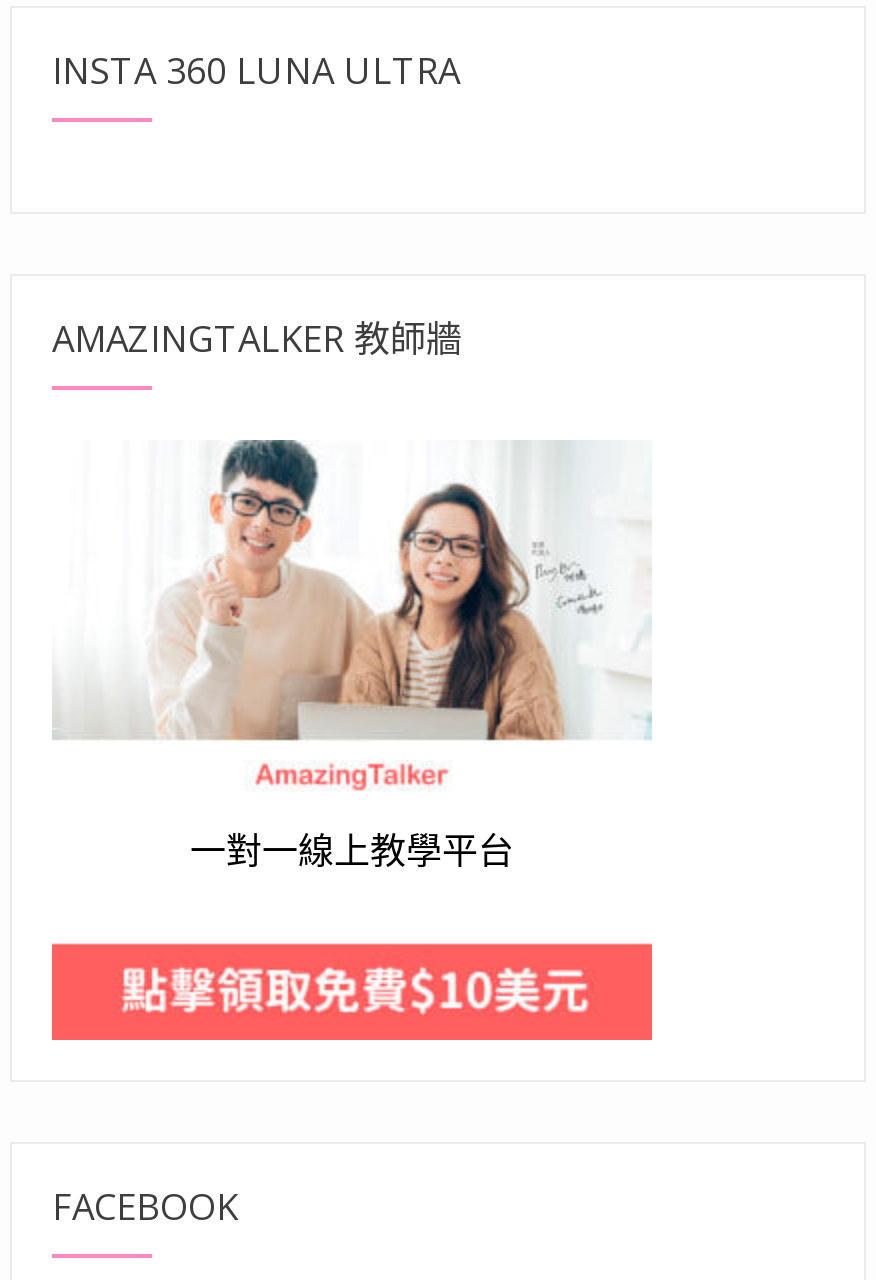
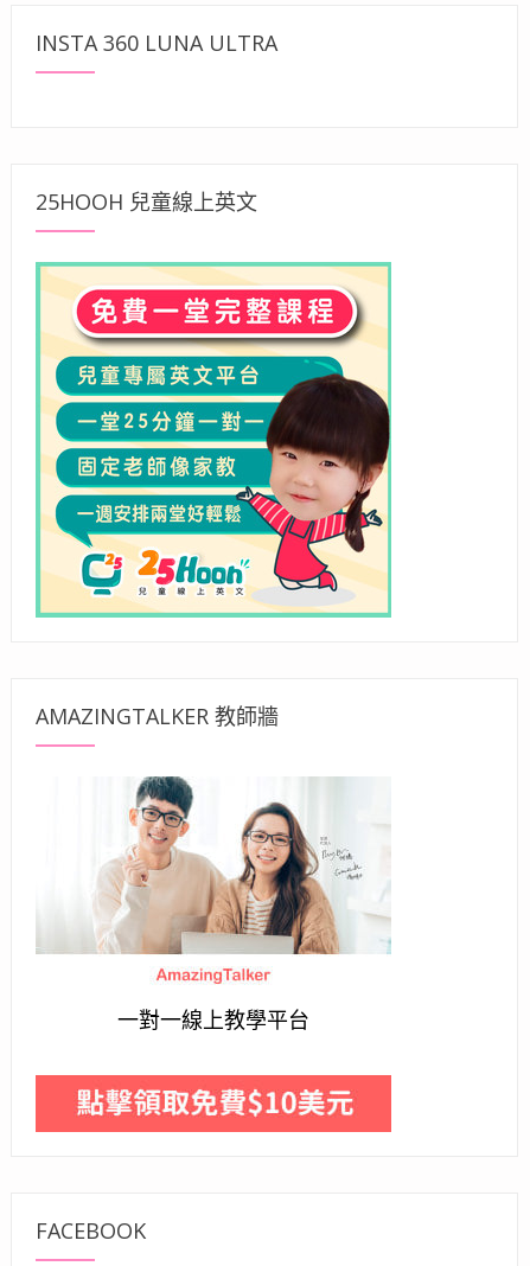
+ [image]

+ 25HOOH 兒童線上英文
